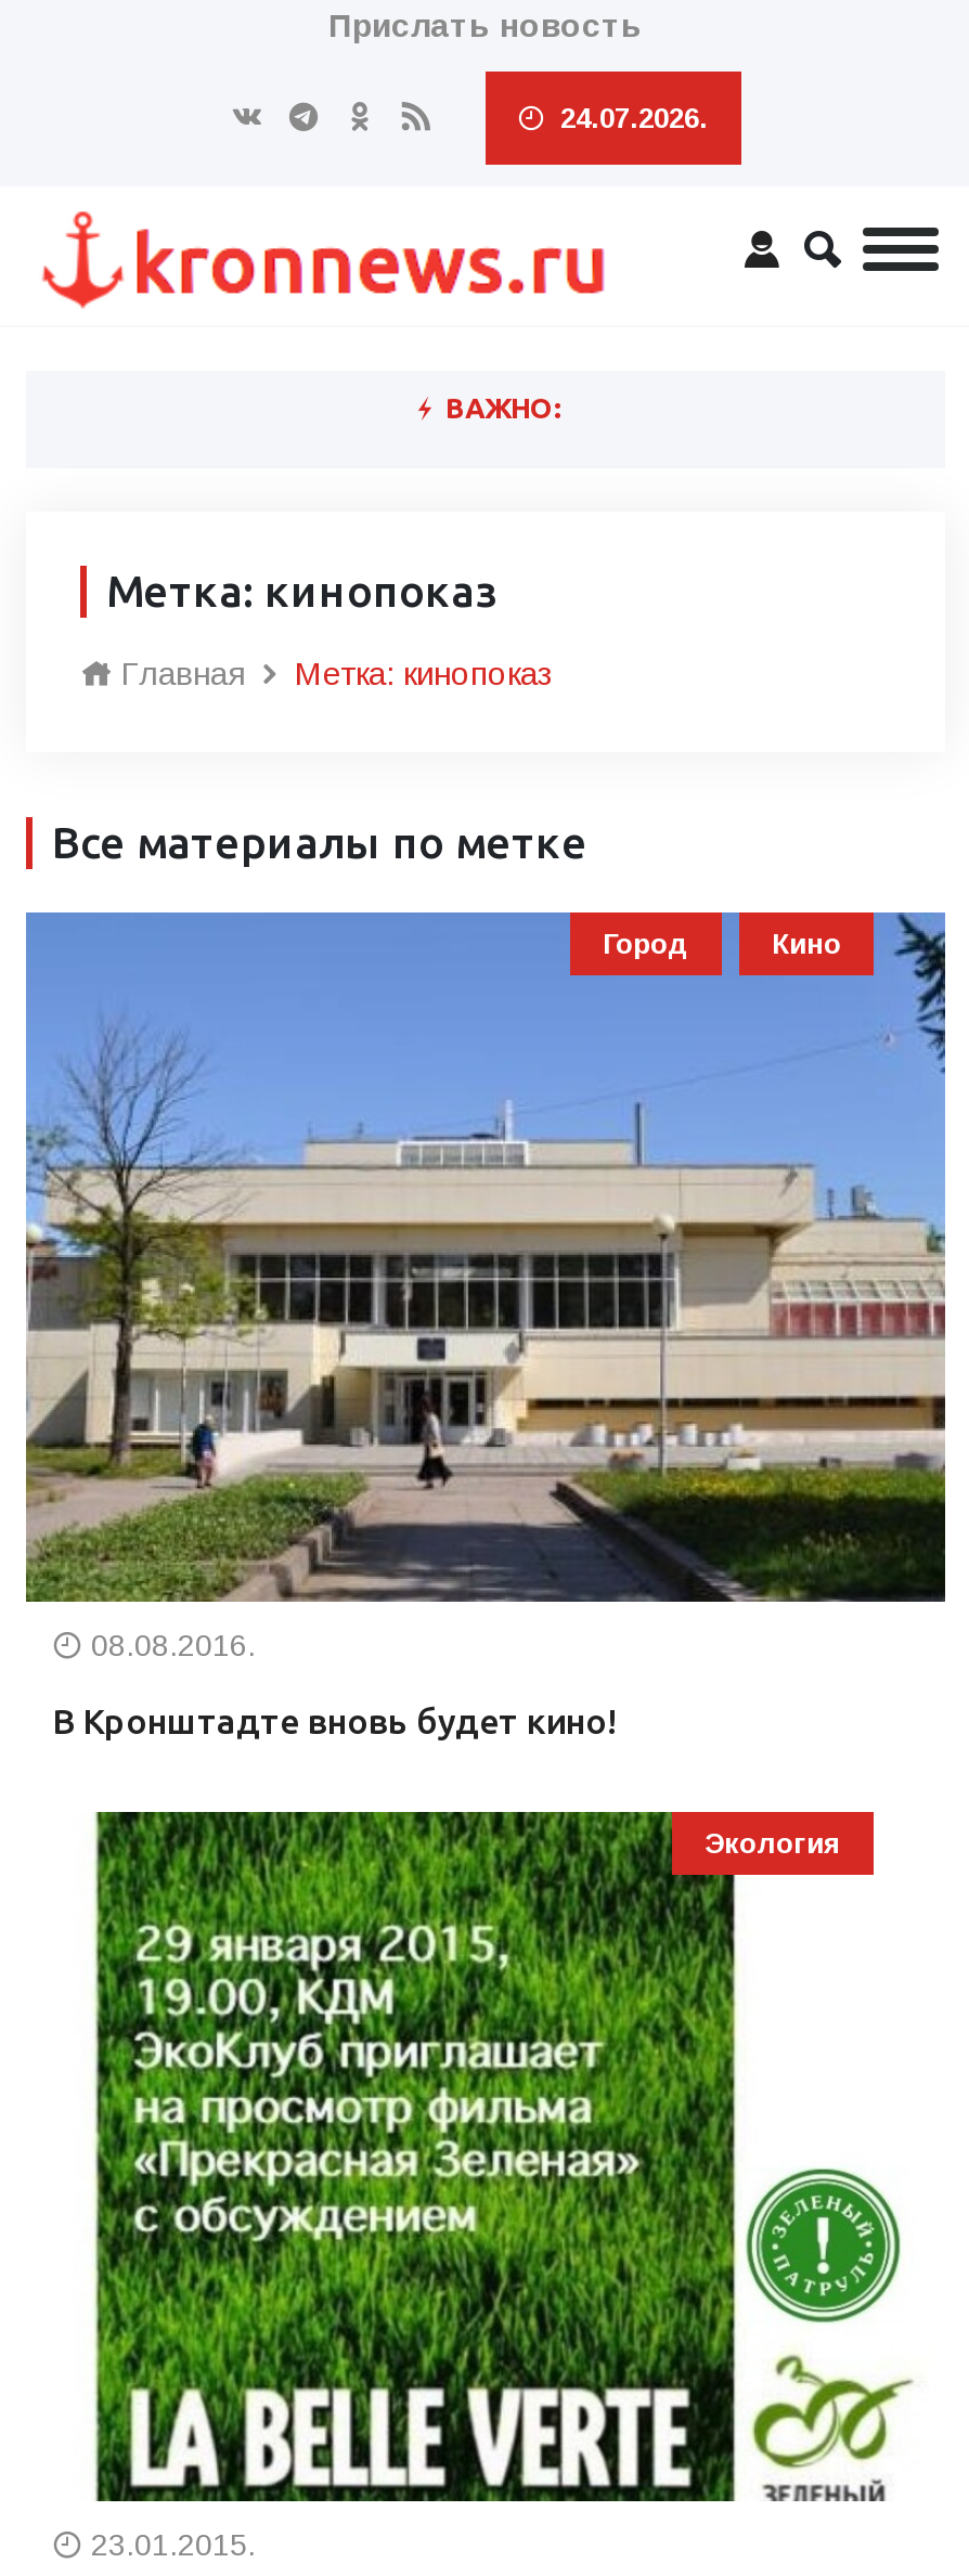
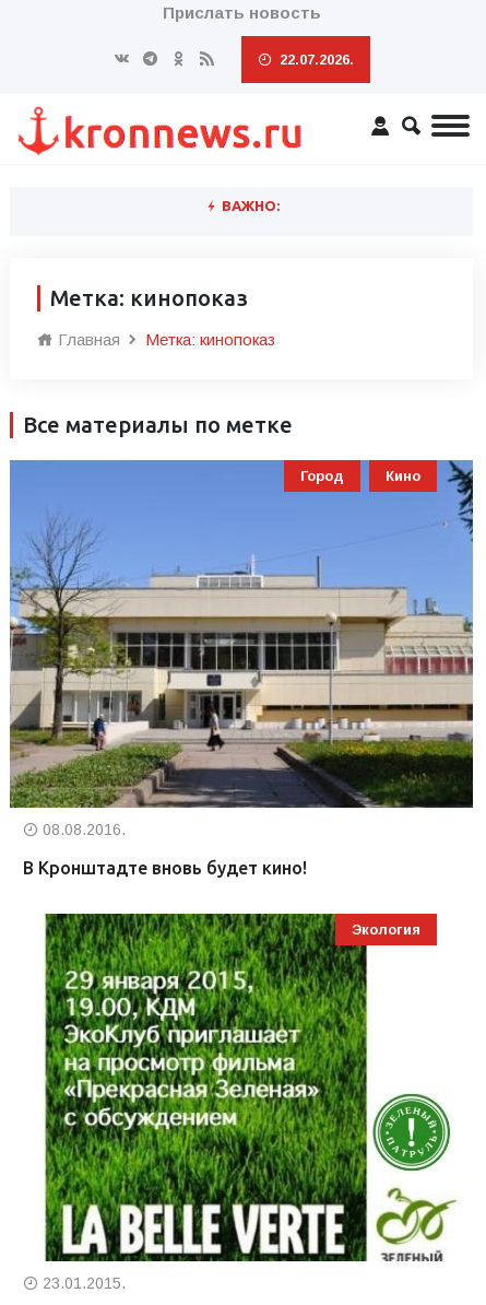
- 24.07.2026.
+ 22.07.2026.
